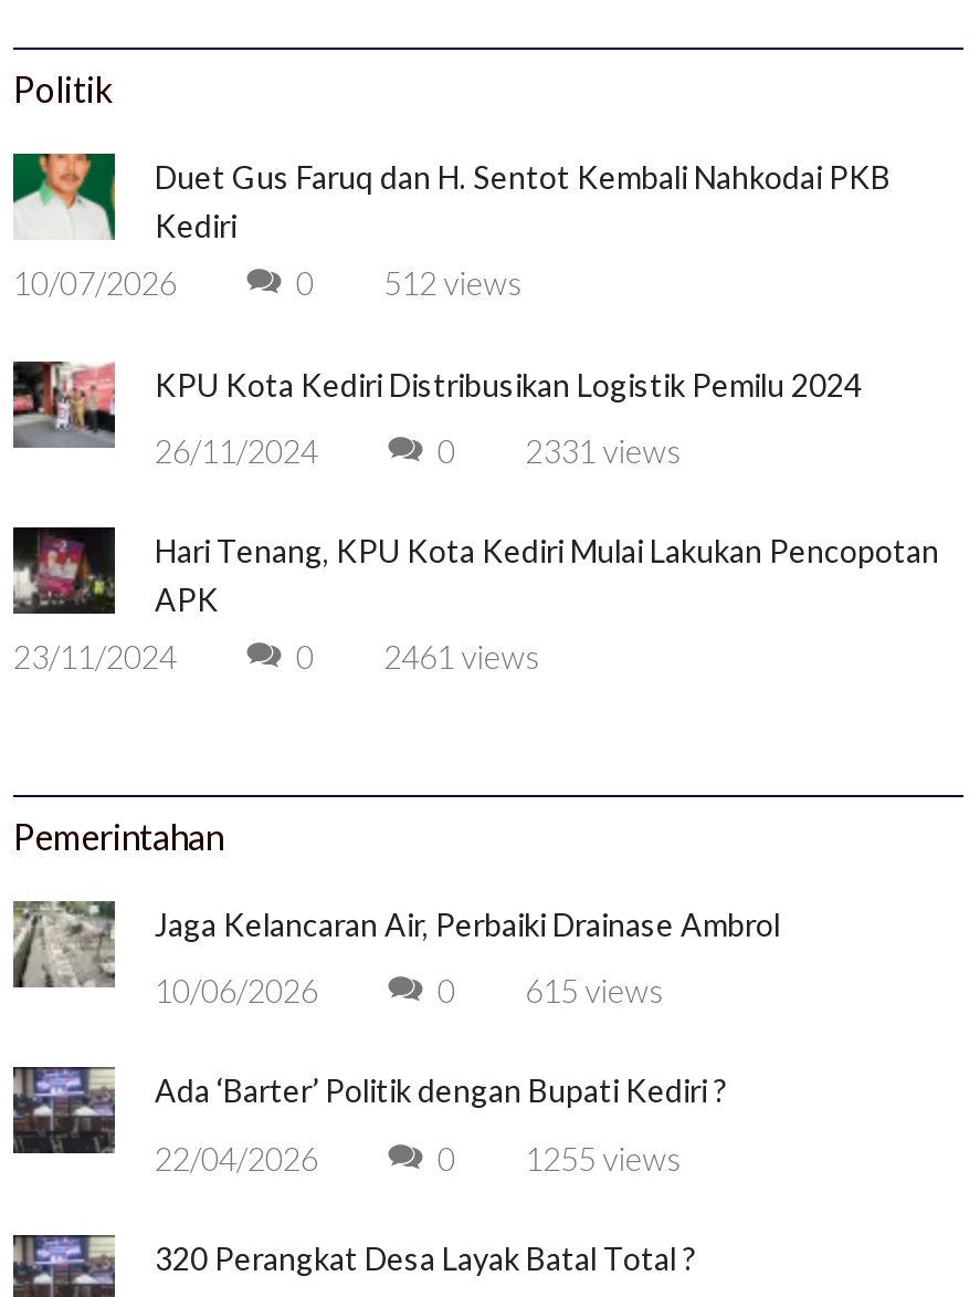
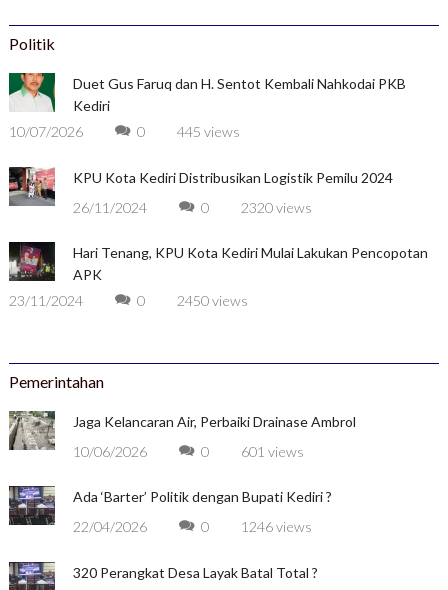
- 0 512 views
+ 0 445 views

- 0 2331 views
+ 0 2320 views

- 0 2461 views
+ 0 2450 views

- 0 615 views
+ 0 601 views

- 0 1255 views
+ 0 1246 views
